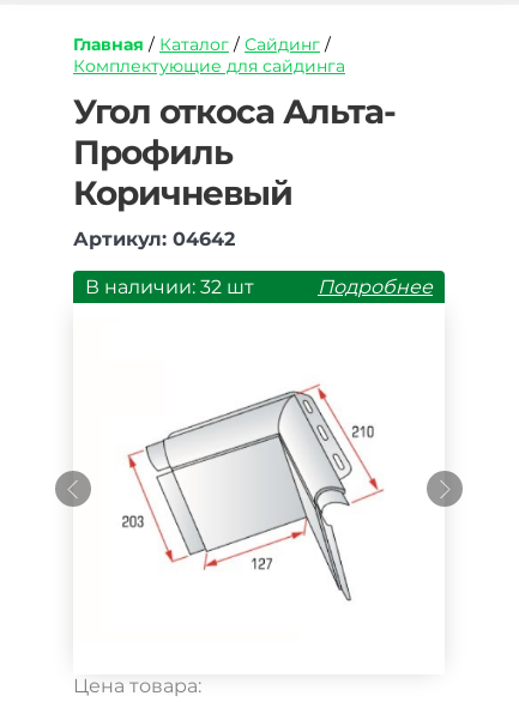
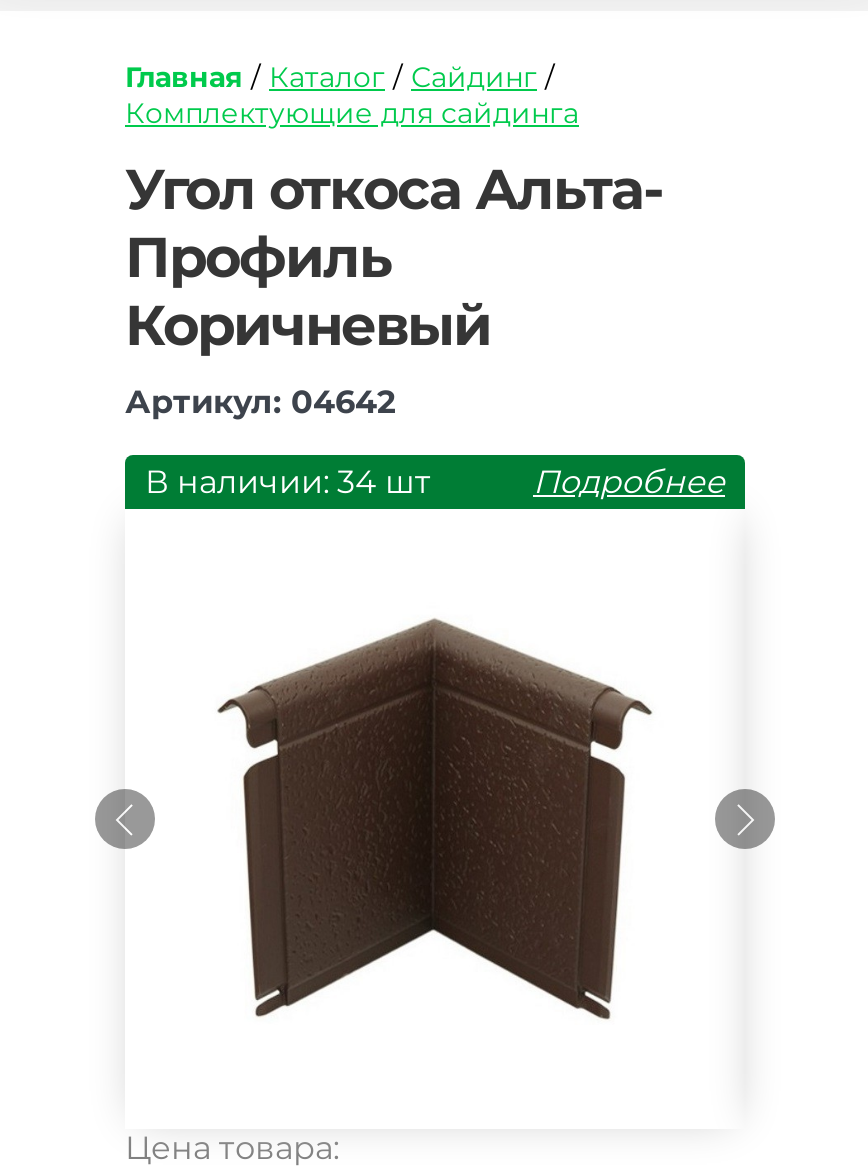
- В наличии: 32 шт
+ В наличии: 34 шт

- [image]
+ [image]
